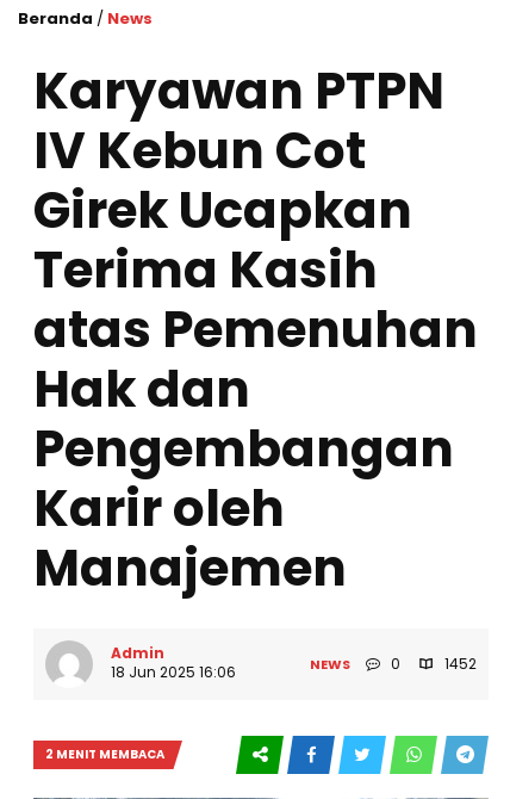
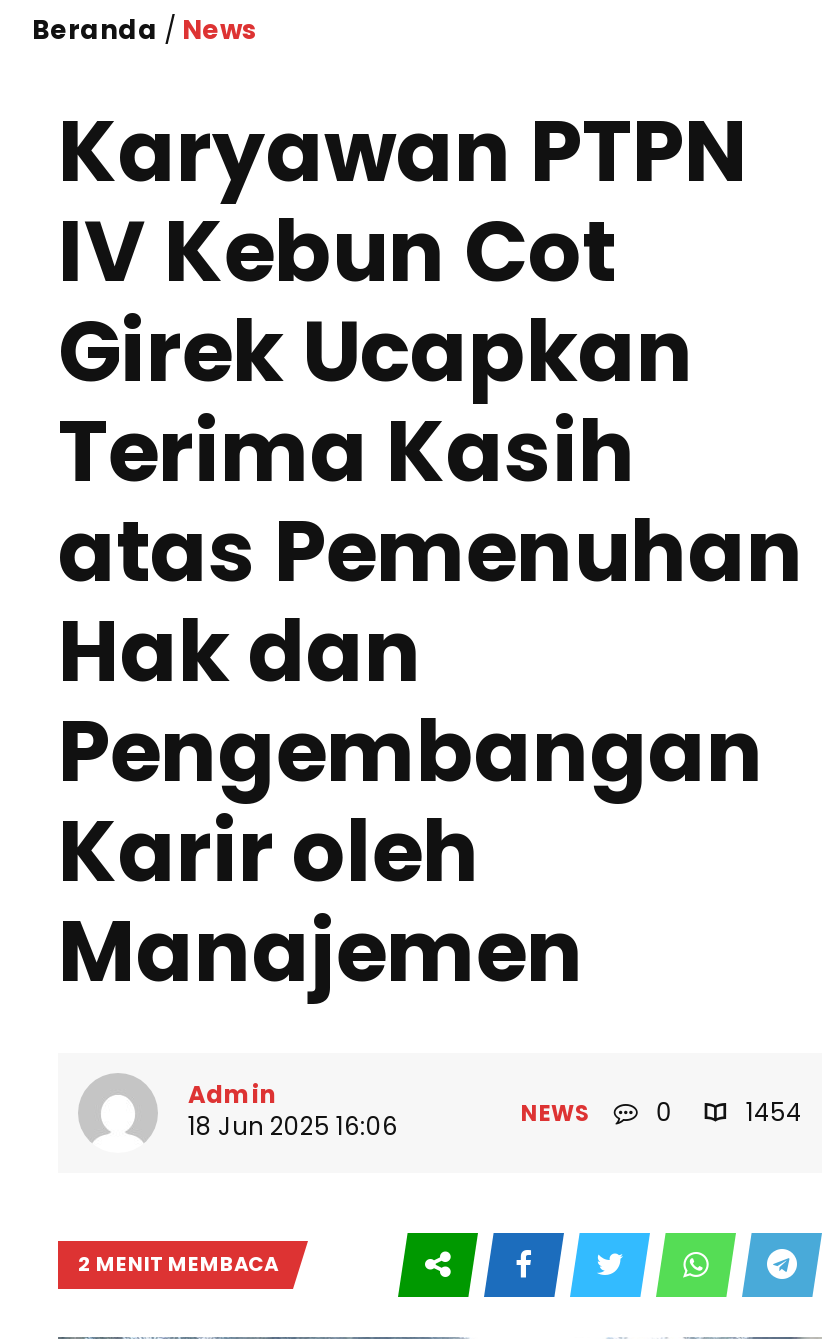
- NEWS 0 1452
+ NEWS 0 1454
